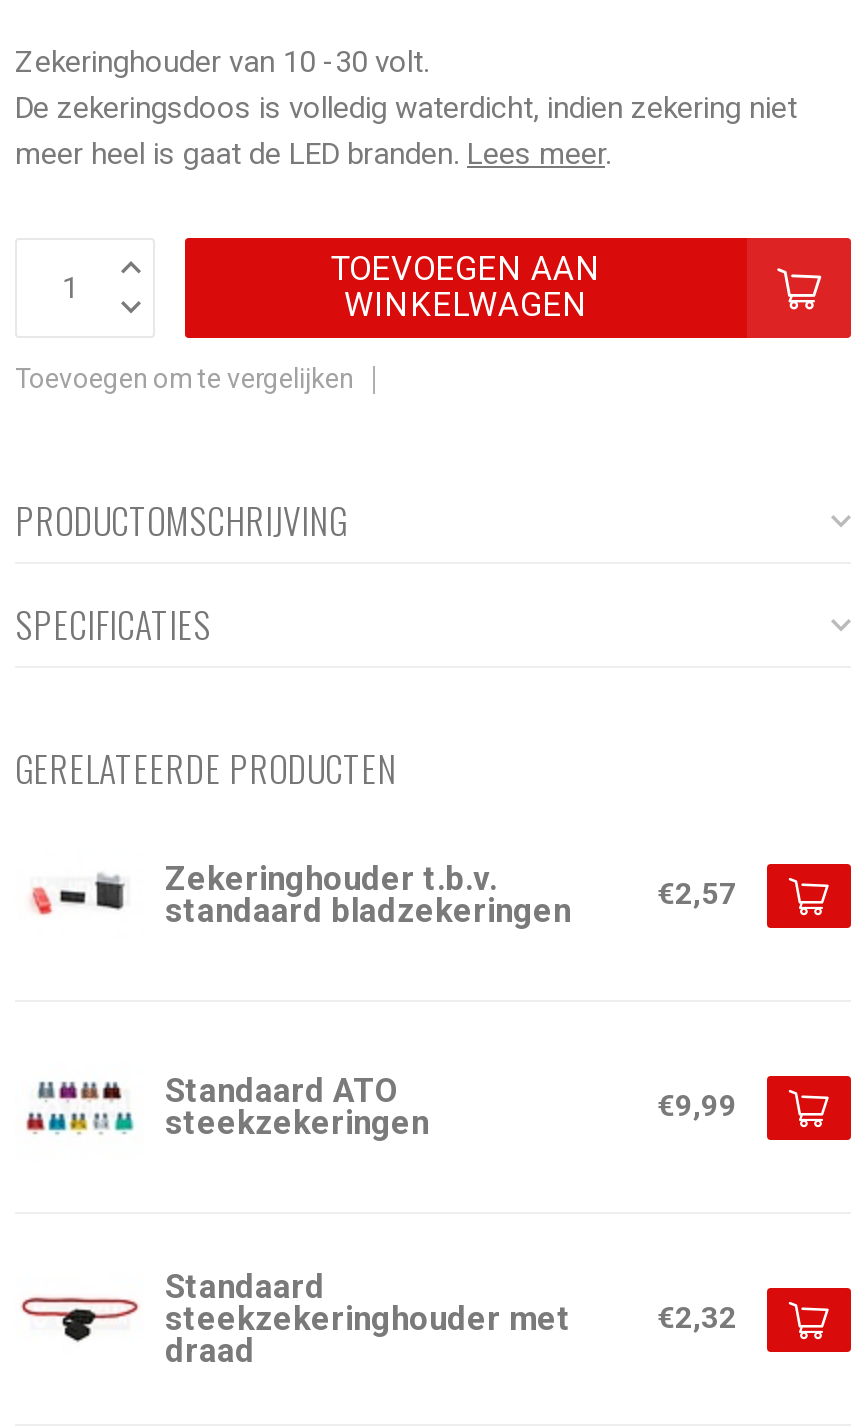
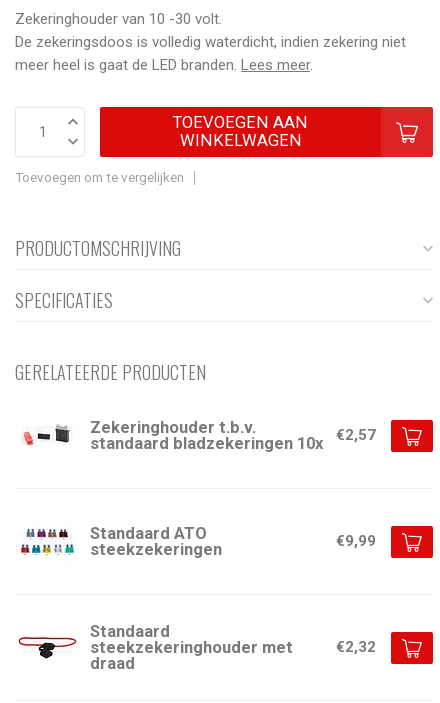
- standaard bladzekeringen
+ standaard bladzekeringen 10x
